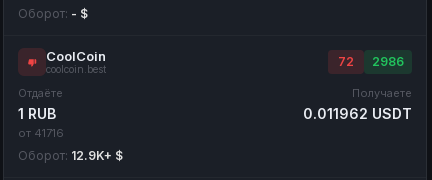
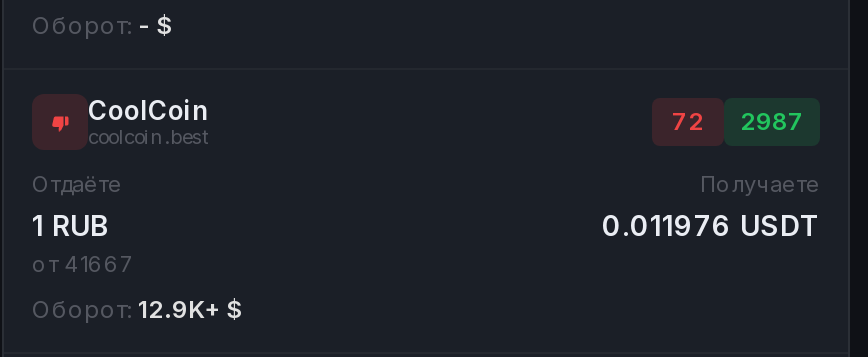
- 72 2986
+ 72 2987

- 0.011962 USDT
+ 0.011976 USDT

- от 41716
+ от 41667
